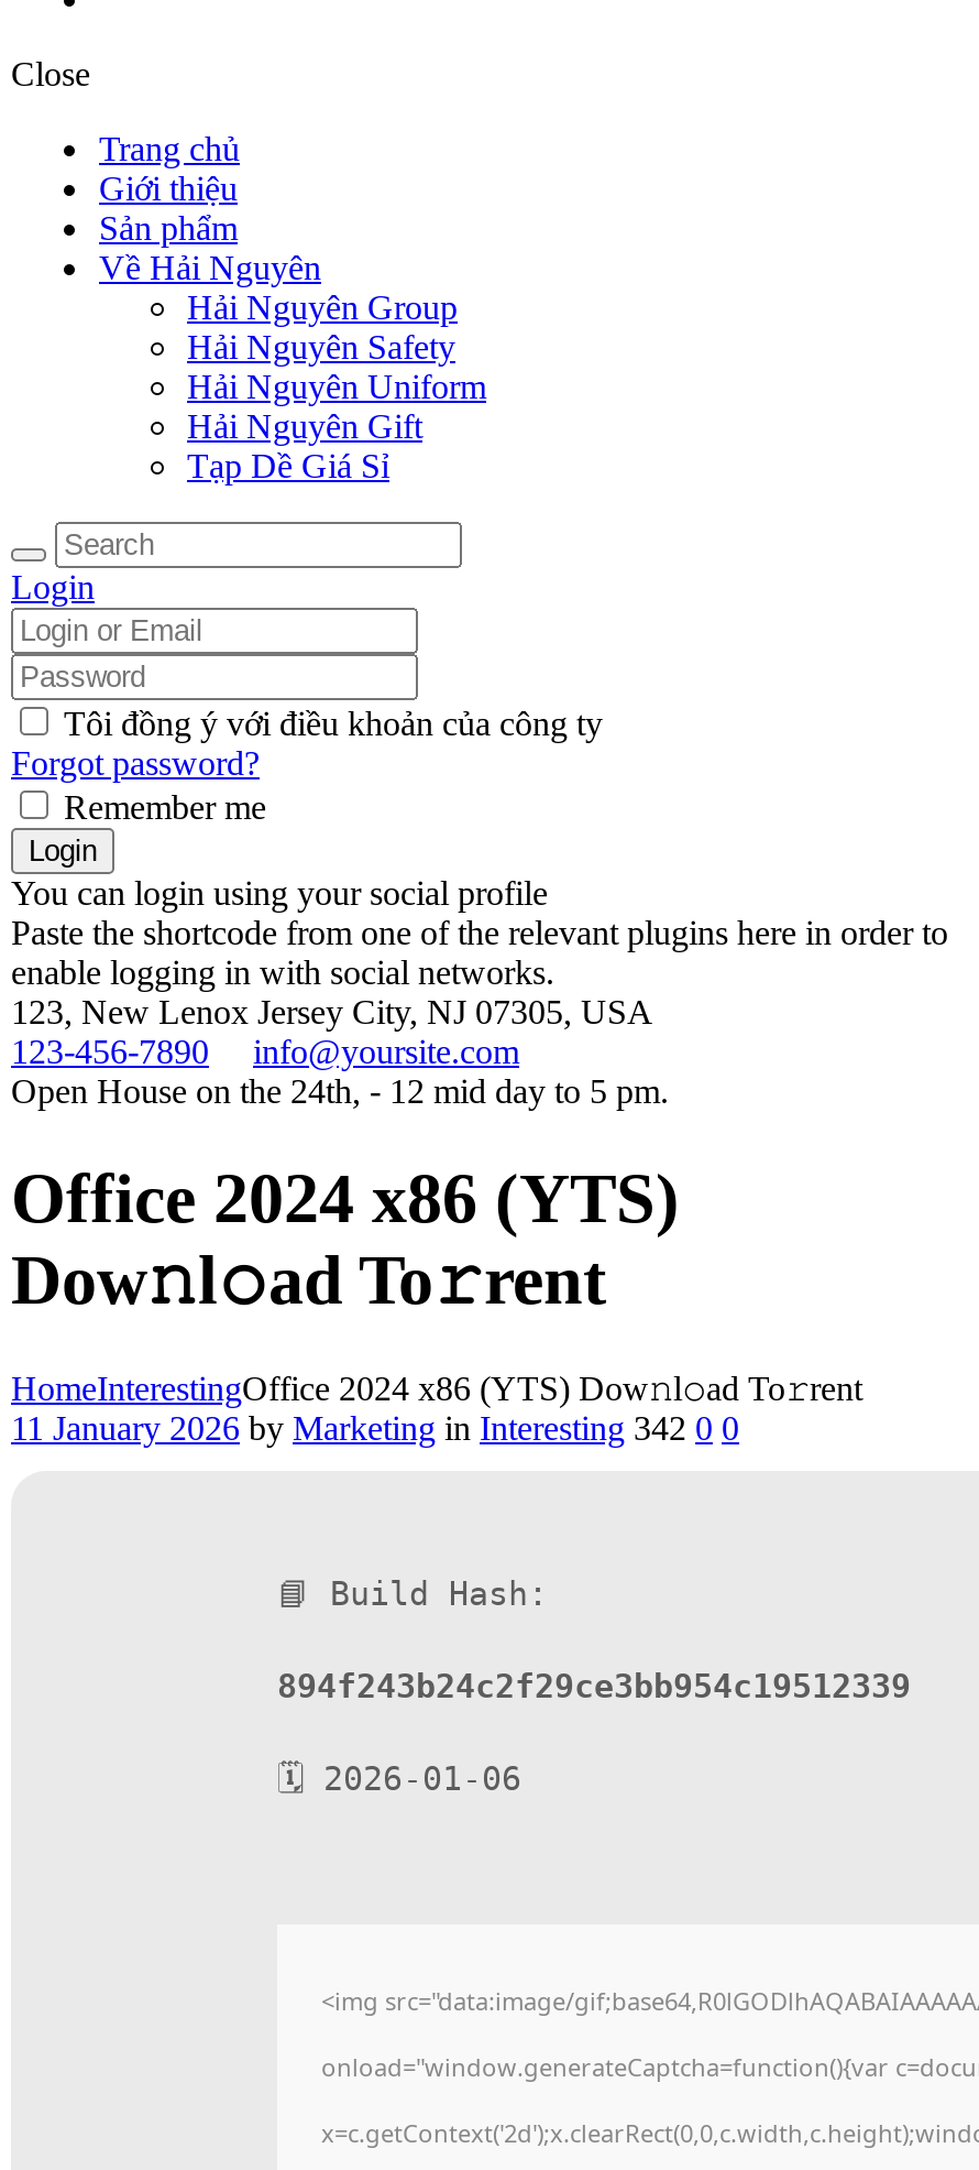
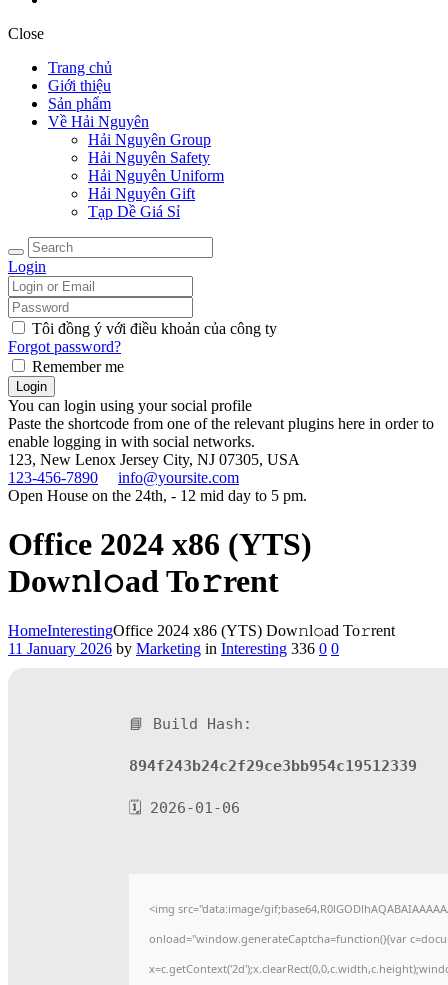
- 11 January 2026 by Marketing in Interesting 342 0 0
+ 11 January 2026 by Marketing in Interesting 336 0 0
